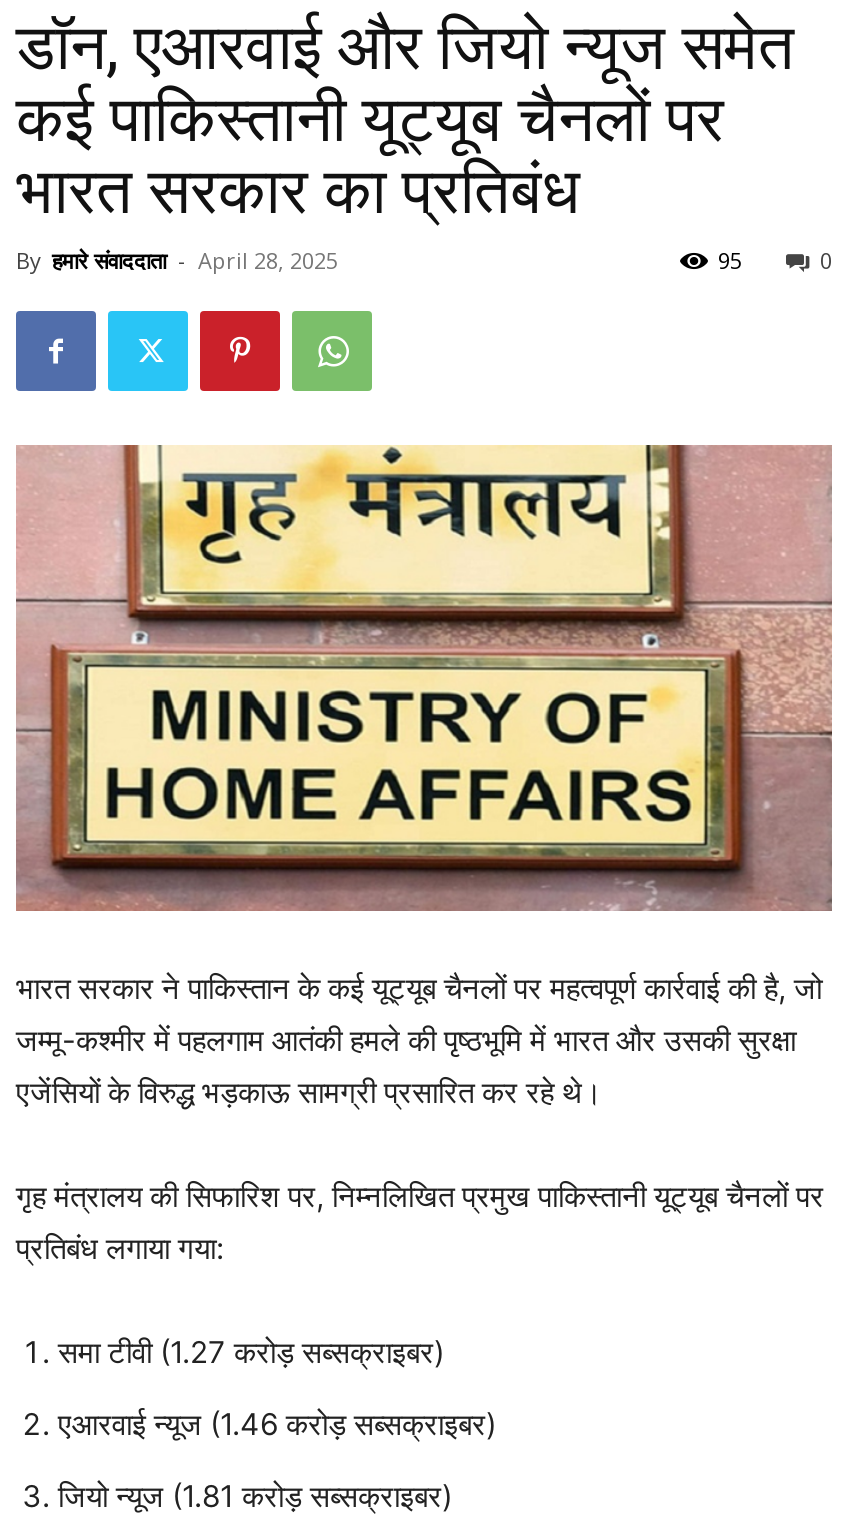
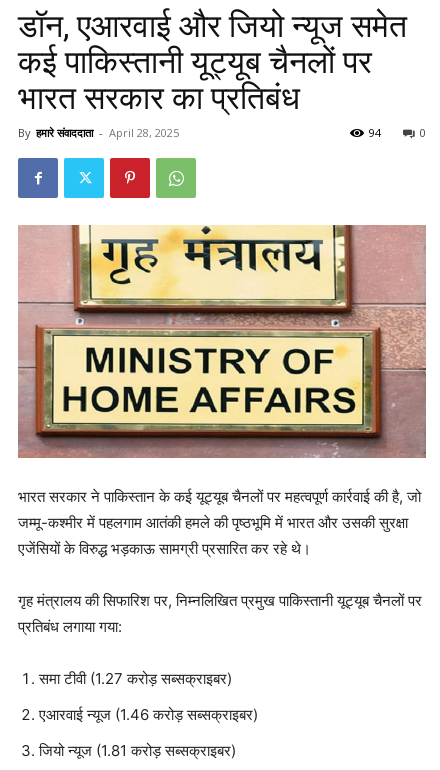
- 95
+ 94
